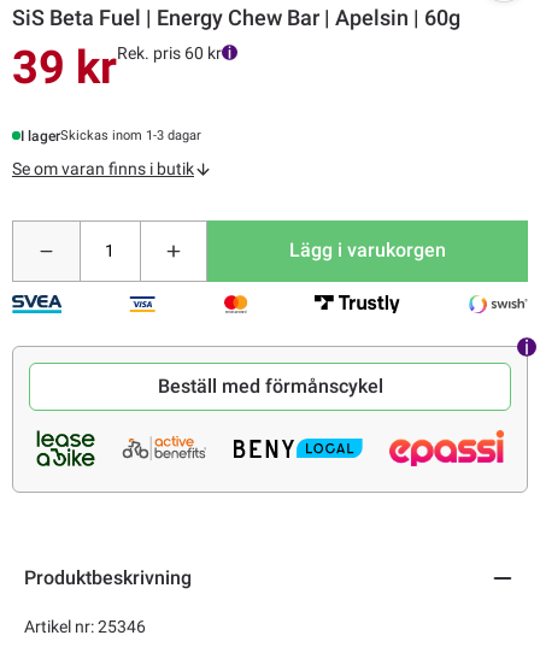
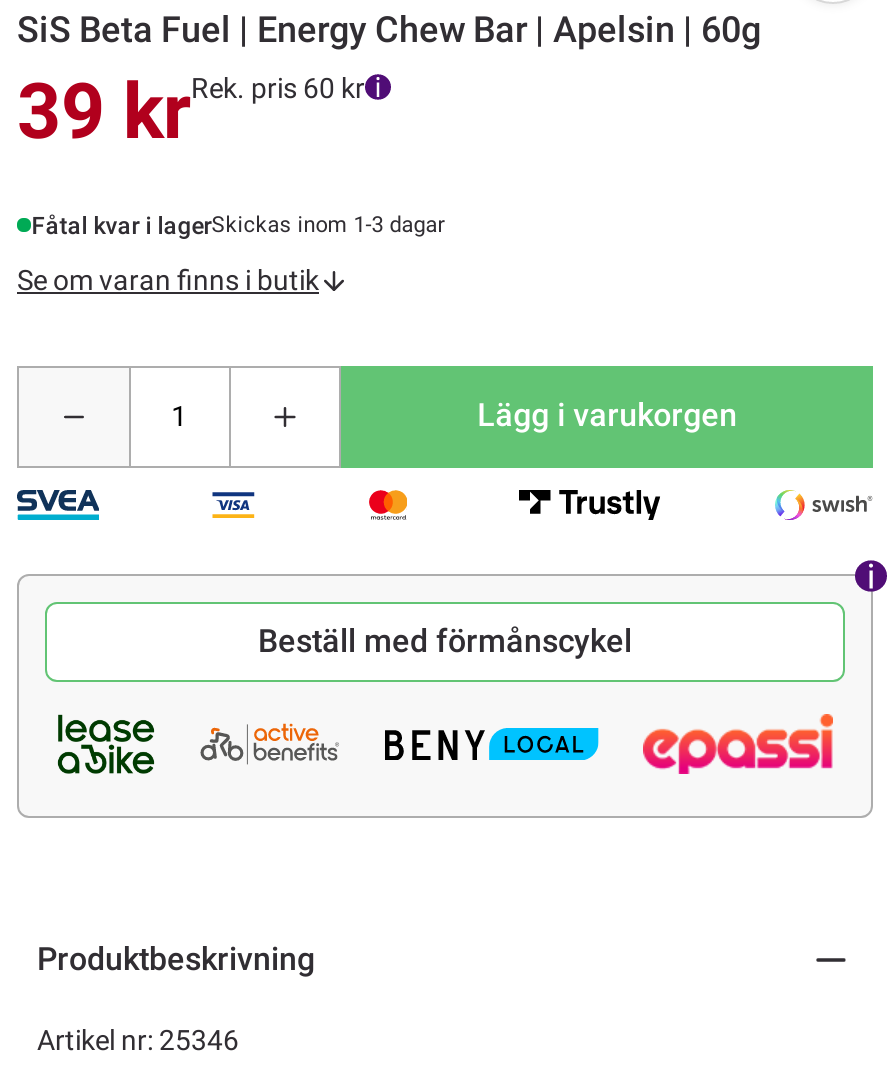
- I lagerSkickas inom 1-3 dagar
+ Fåtal kvar i lagerSkickas inom 1-3 dagar
